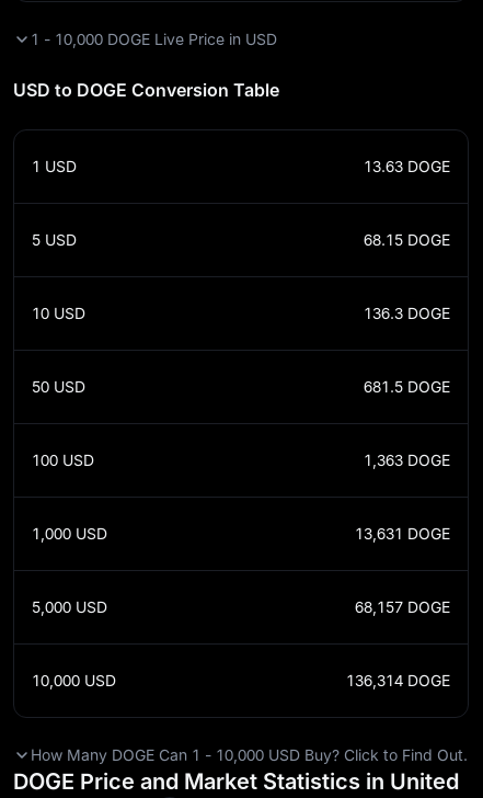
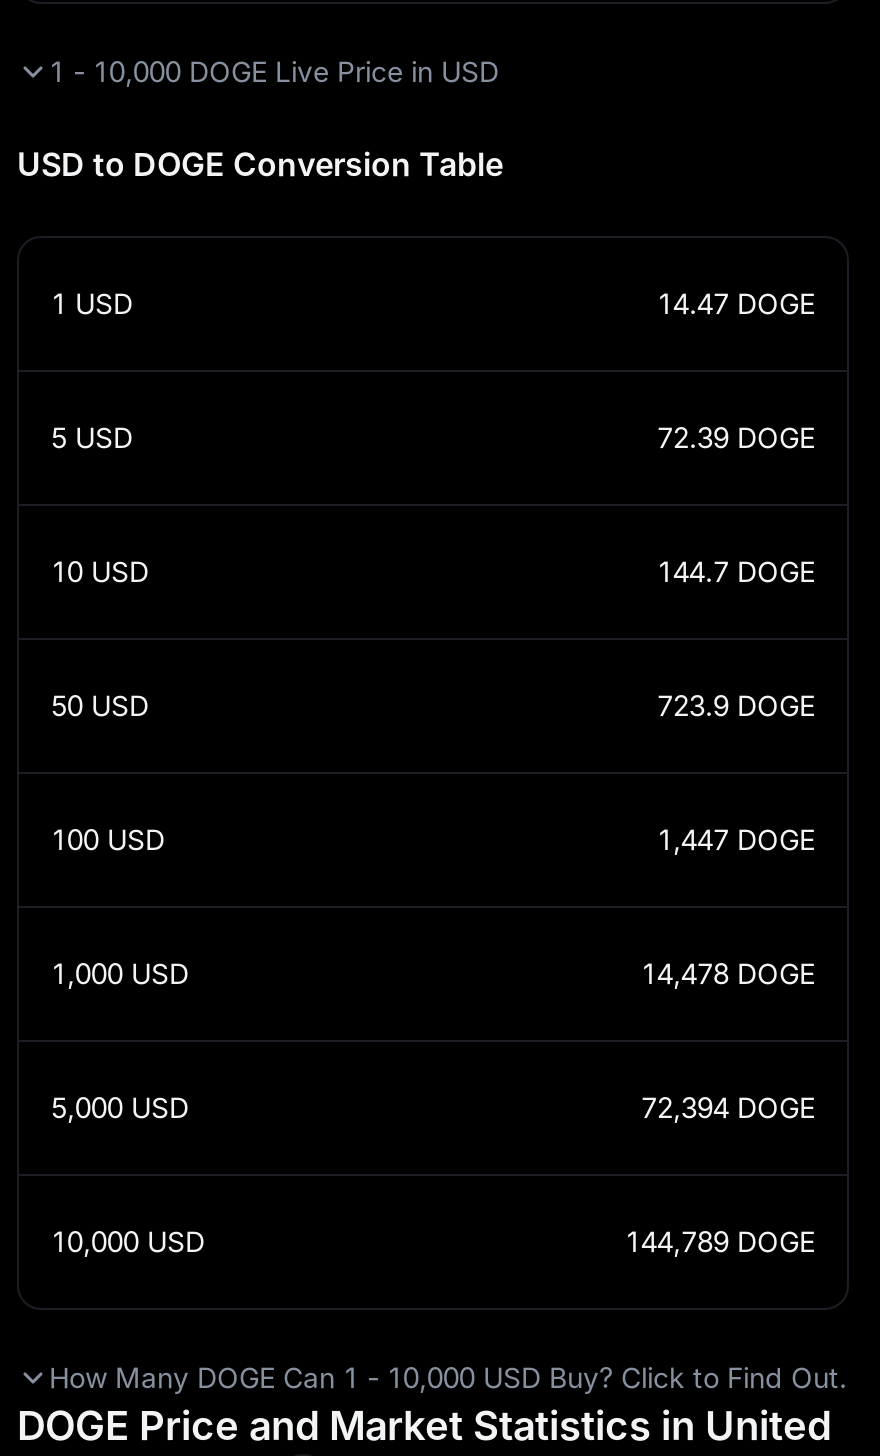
- 13.63 DOGE
+ 14.47 DOGE

- 68.15 DOGE
+ 72.39 DOGE

- 136.3 DOGE
+ 144.7 DOGE

- 681.5 DOGE
+ 723.9 DOGE

- 1,363 DOGE
+ 1,447 DOGE

- 13,631 DOGE
+ 14,478 DOGE

- 68,157 DOGE
+ 72,394 DOGE

- 136,314 DOGE
+ 144,789 DOGE
